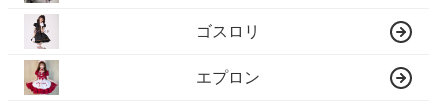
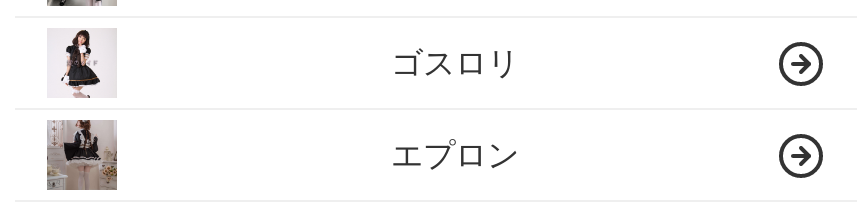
- [image]
+ [image]
